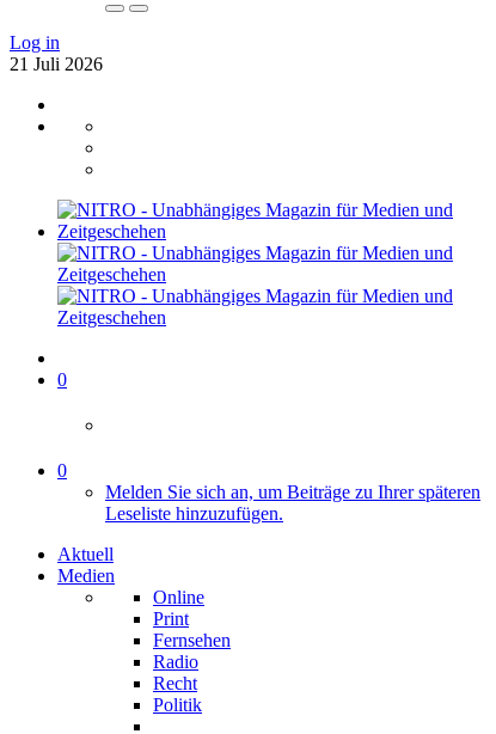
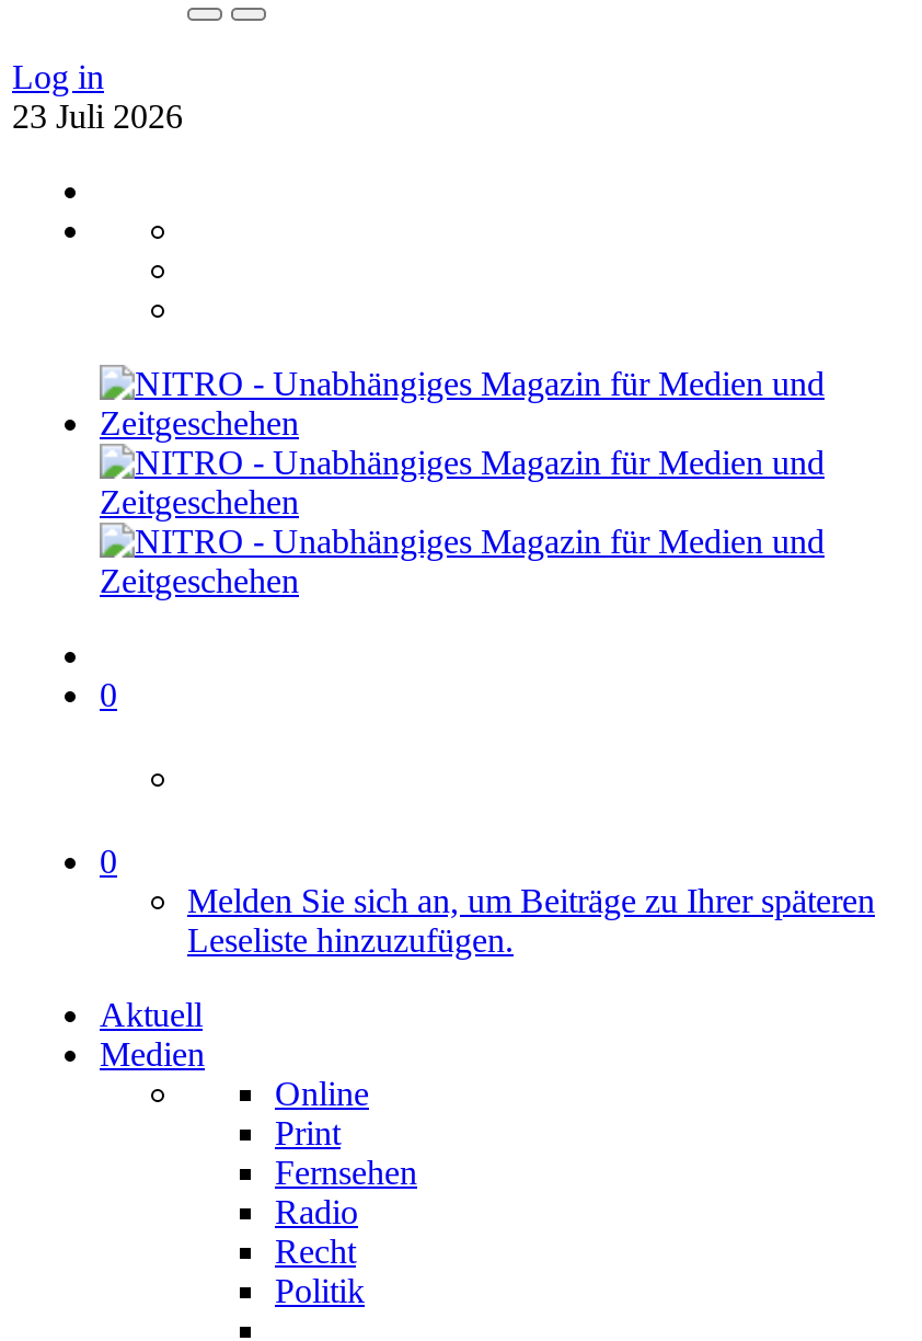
- 21 Juli 2026
+ 23 Juli 2026
